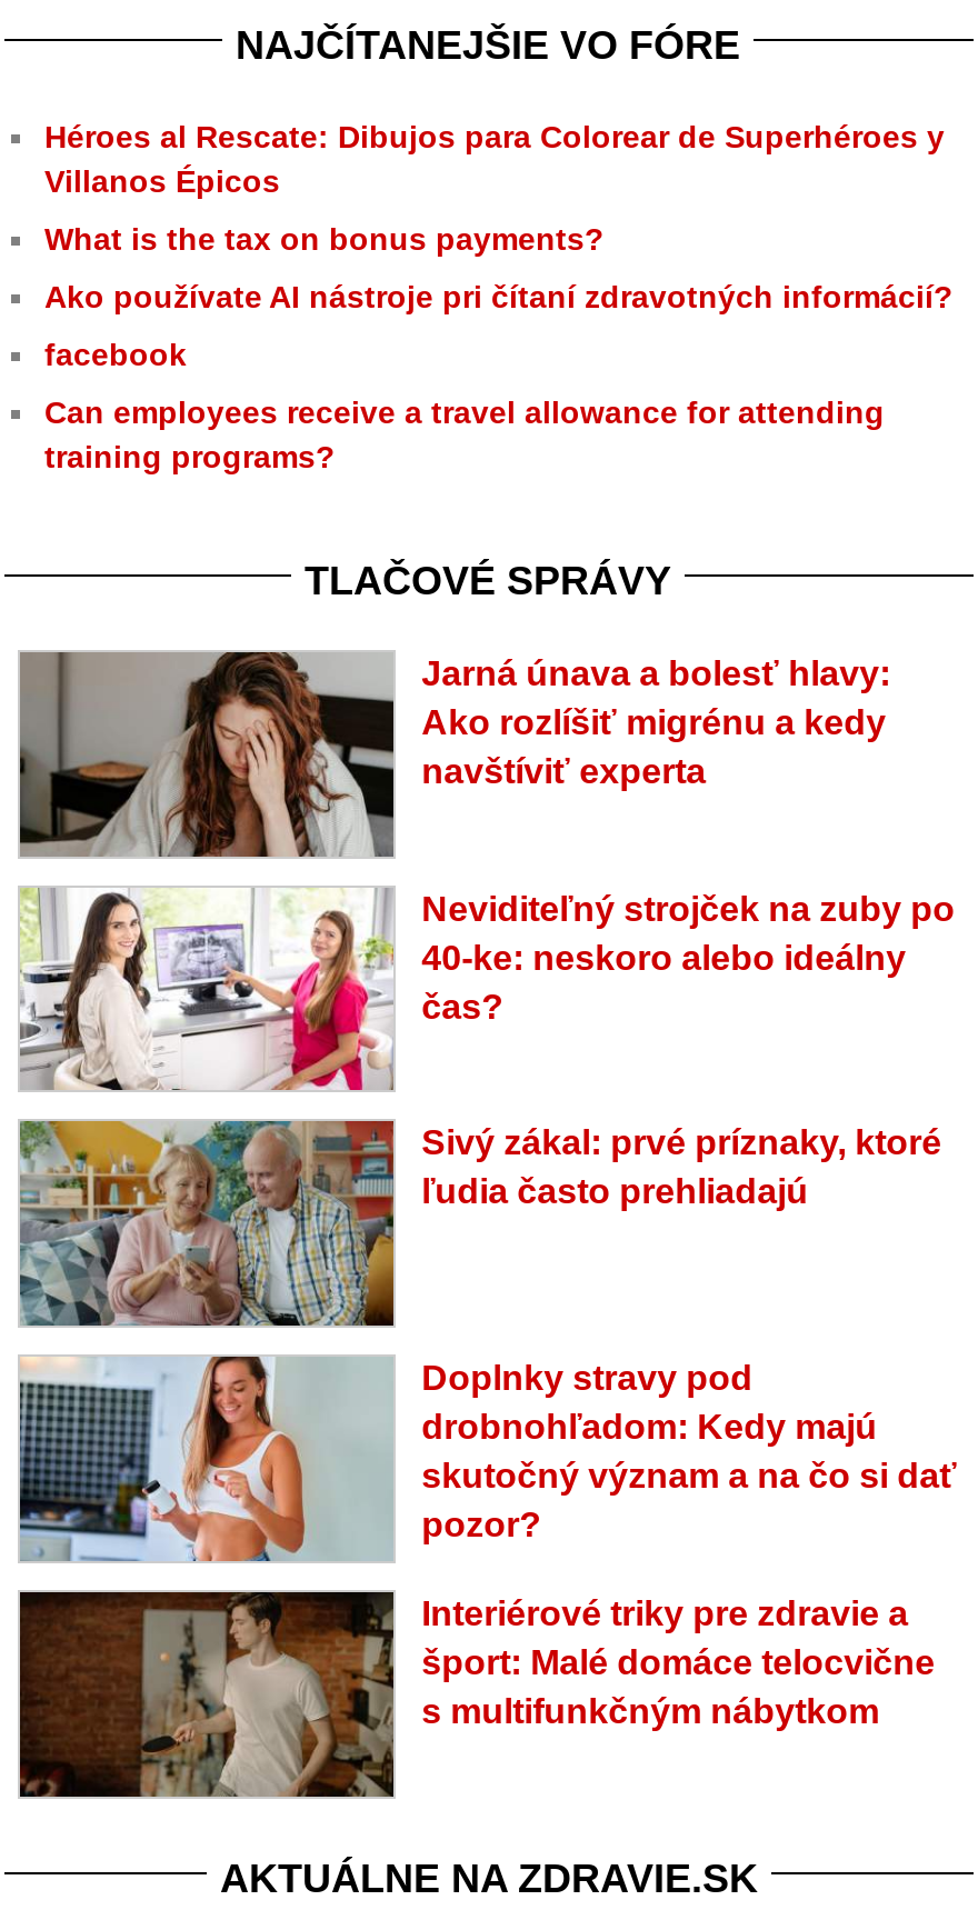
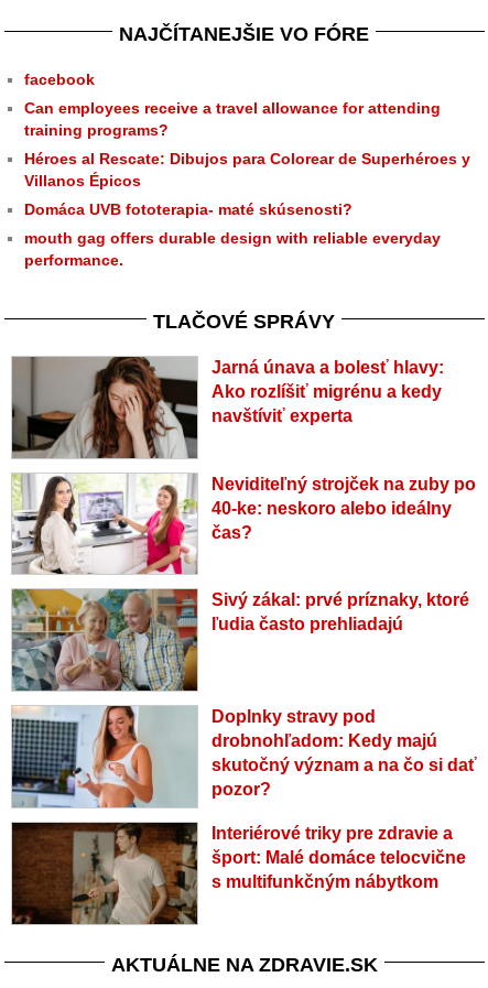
moved down: Héroes al Rescate: Dibujos para Colorear de Superhéroes y | Villanos Épicos

- What is the tax on bonus payments?
- Ako používate AI nástroje pri čítaní zdravotných informácií?

moved up: facebook | Can employees receive a travel allowance for attending | training programs?

+ Domáca UVB fototerapia- maté skúsenosti?
+ mouth gag offers durable design with reliable everyday
+ performance.
